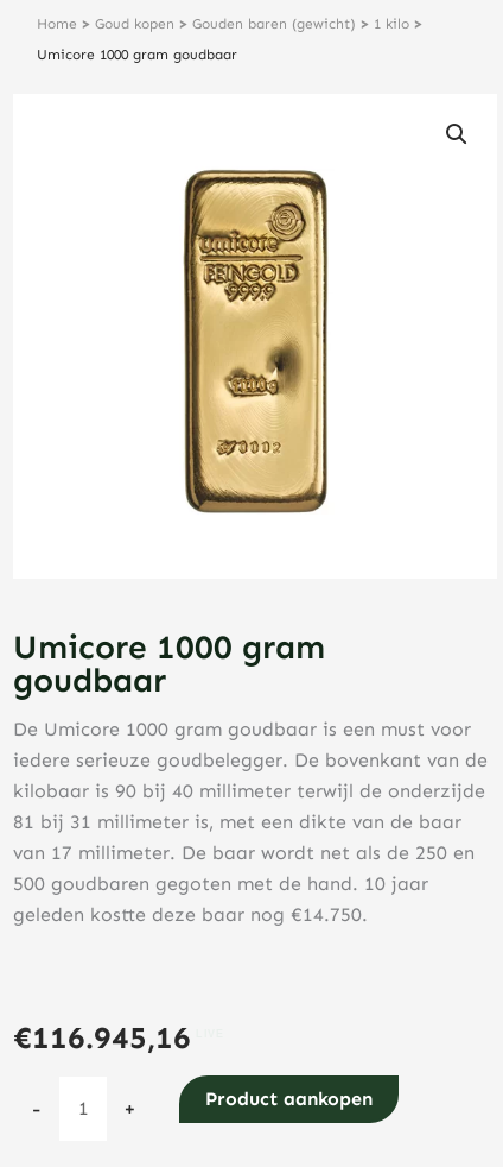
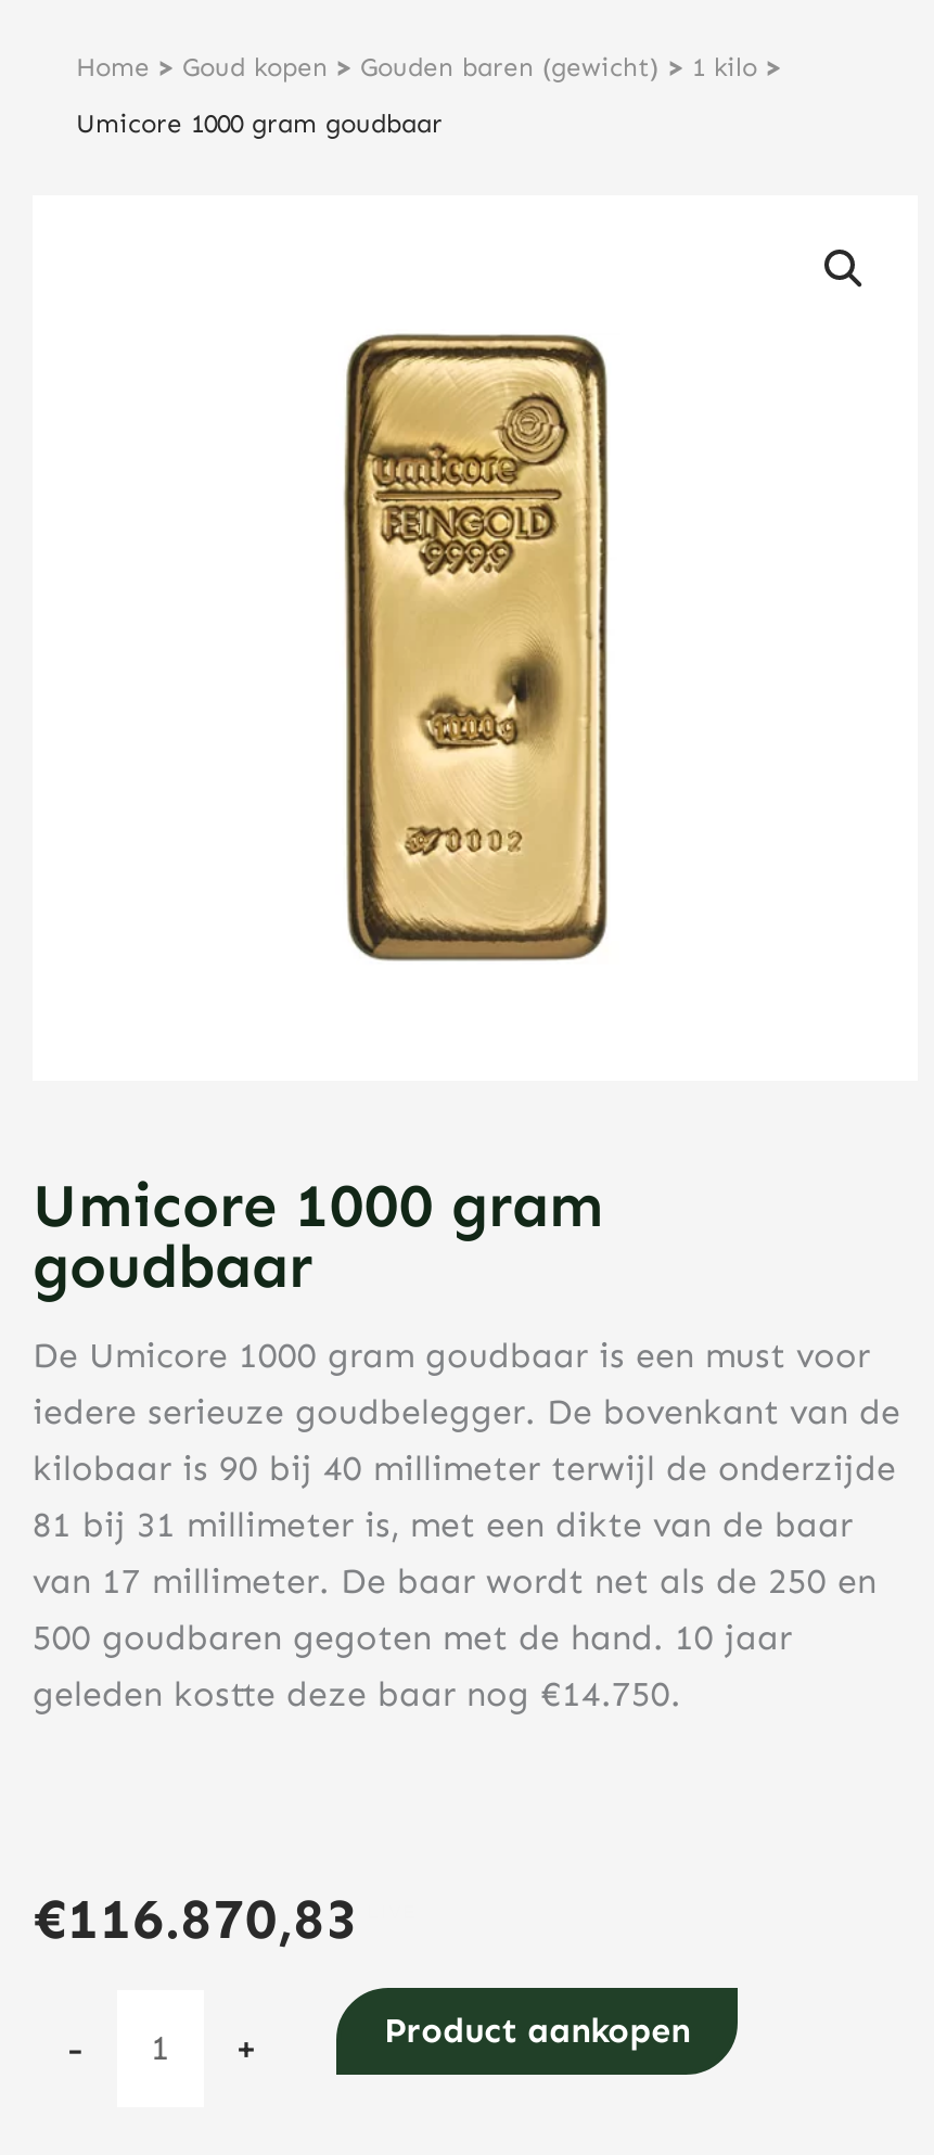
- €116.945,16
+ €116.870,83
